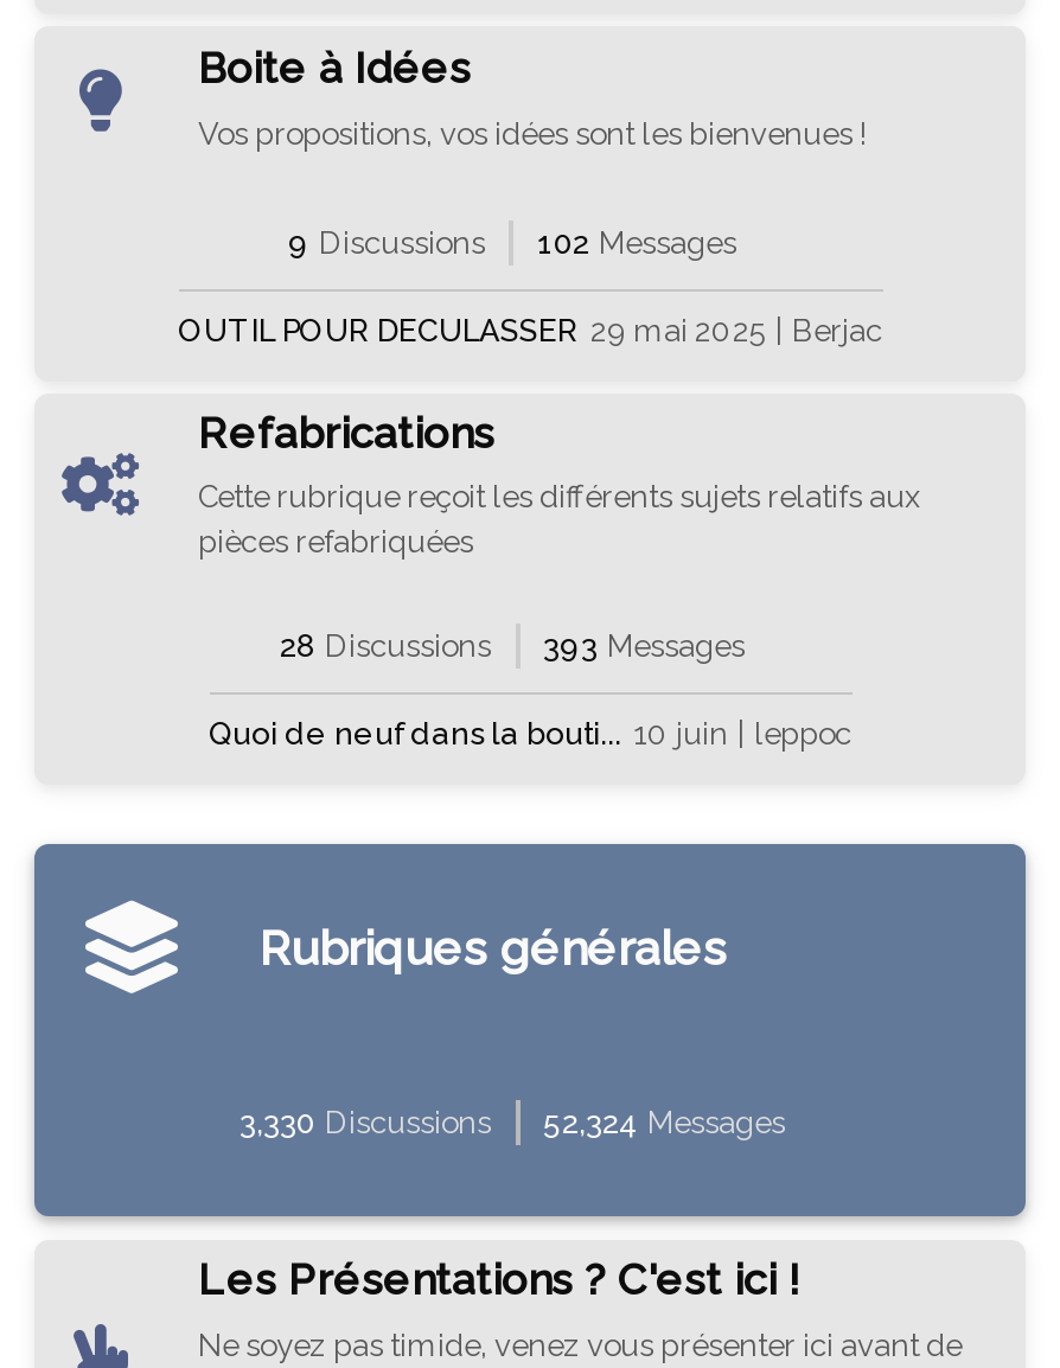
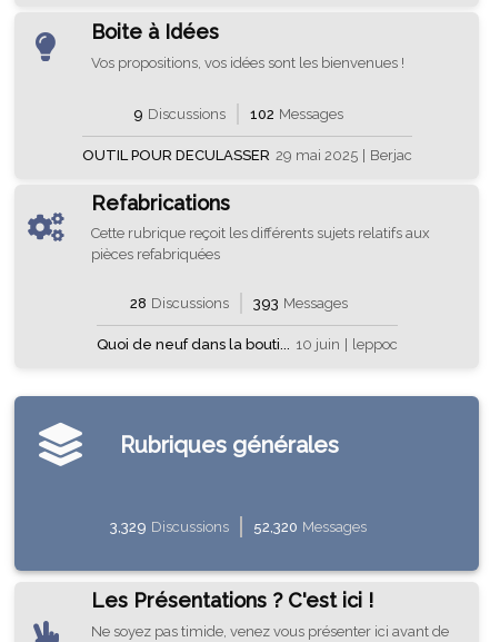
- 3,330 Discussions
+ 3,329 Discussions

- 52,324 Messages
+ 52,320 Messages
